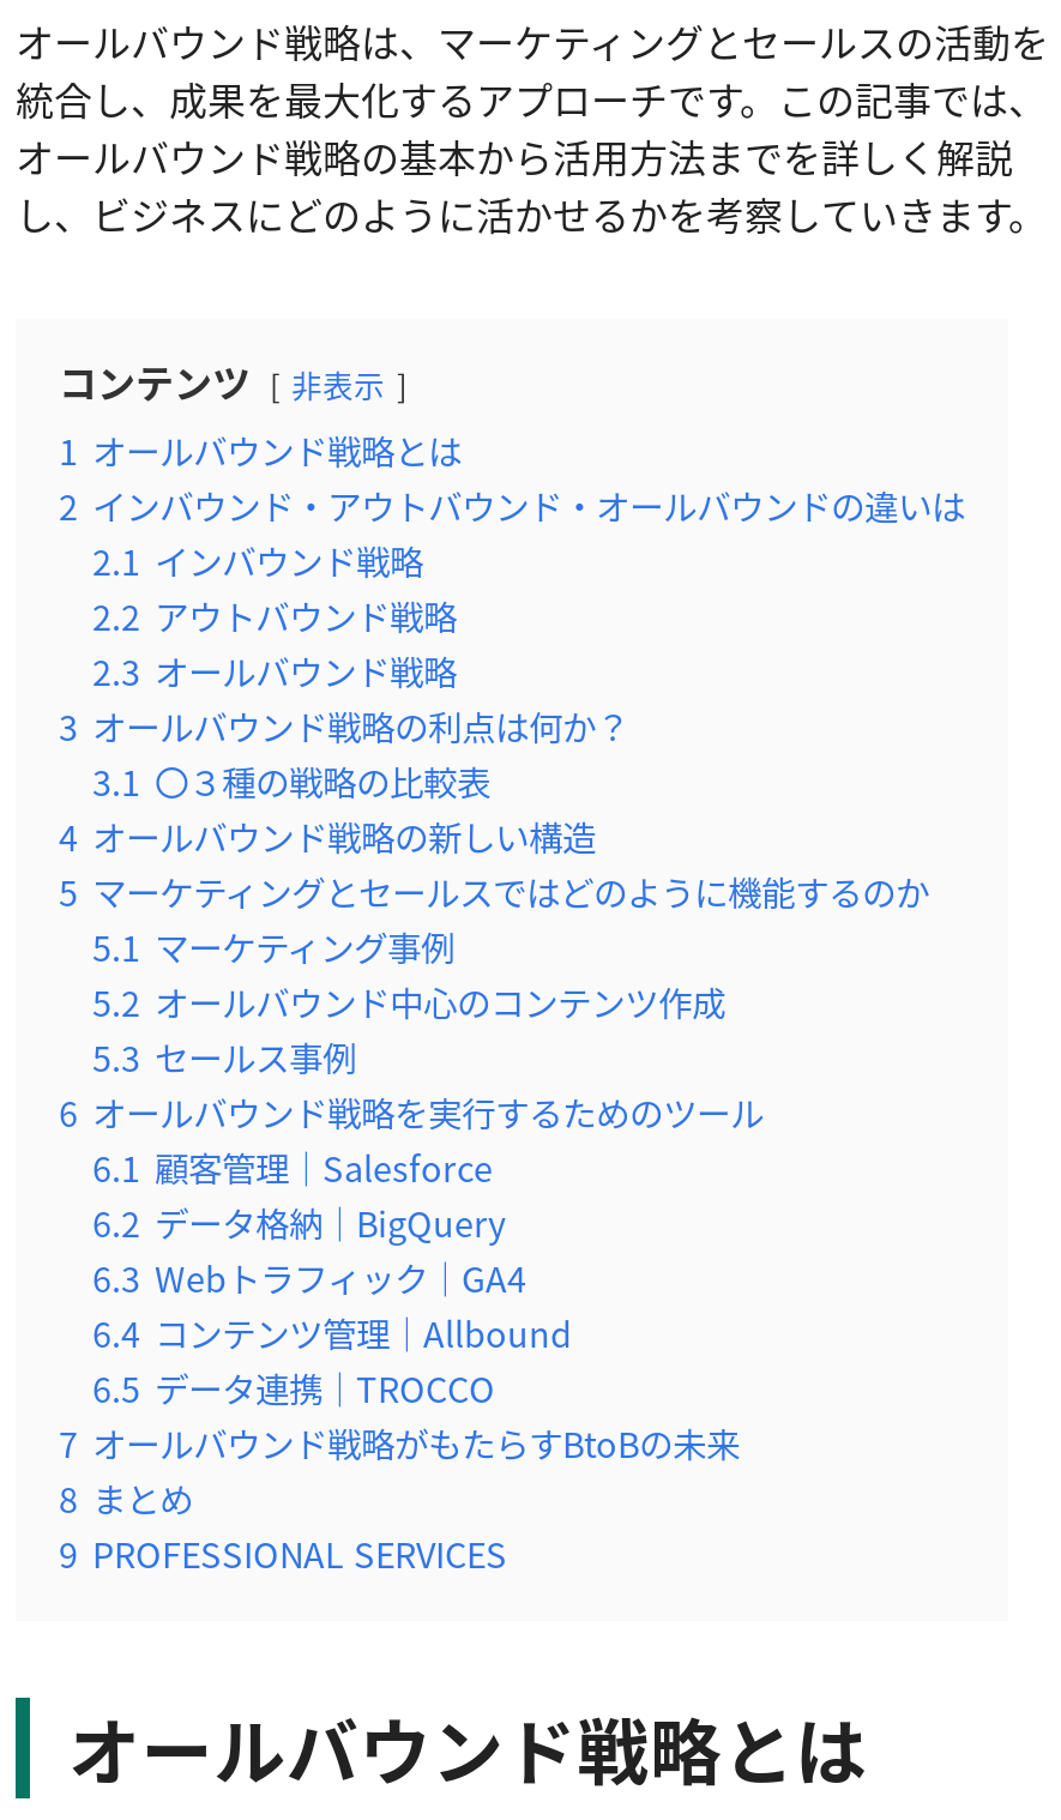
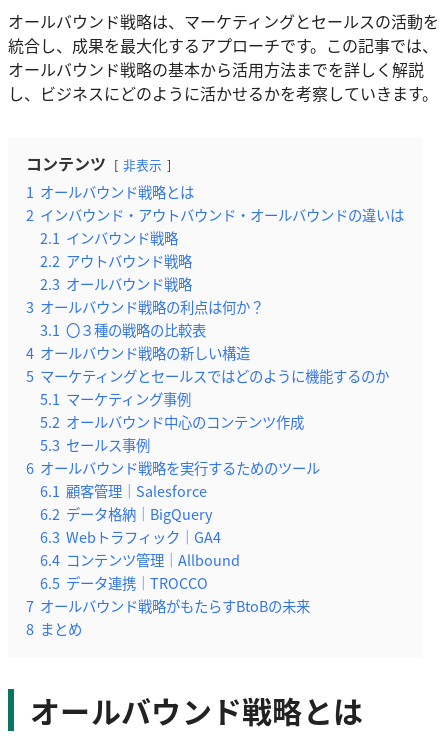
- 9 PROFESSIONAL SERVICES
